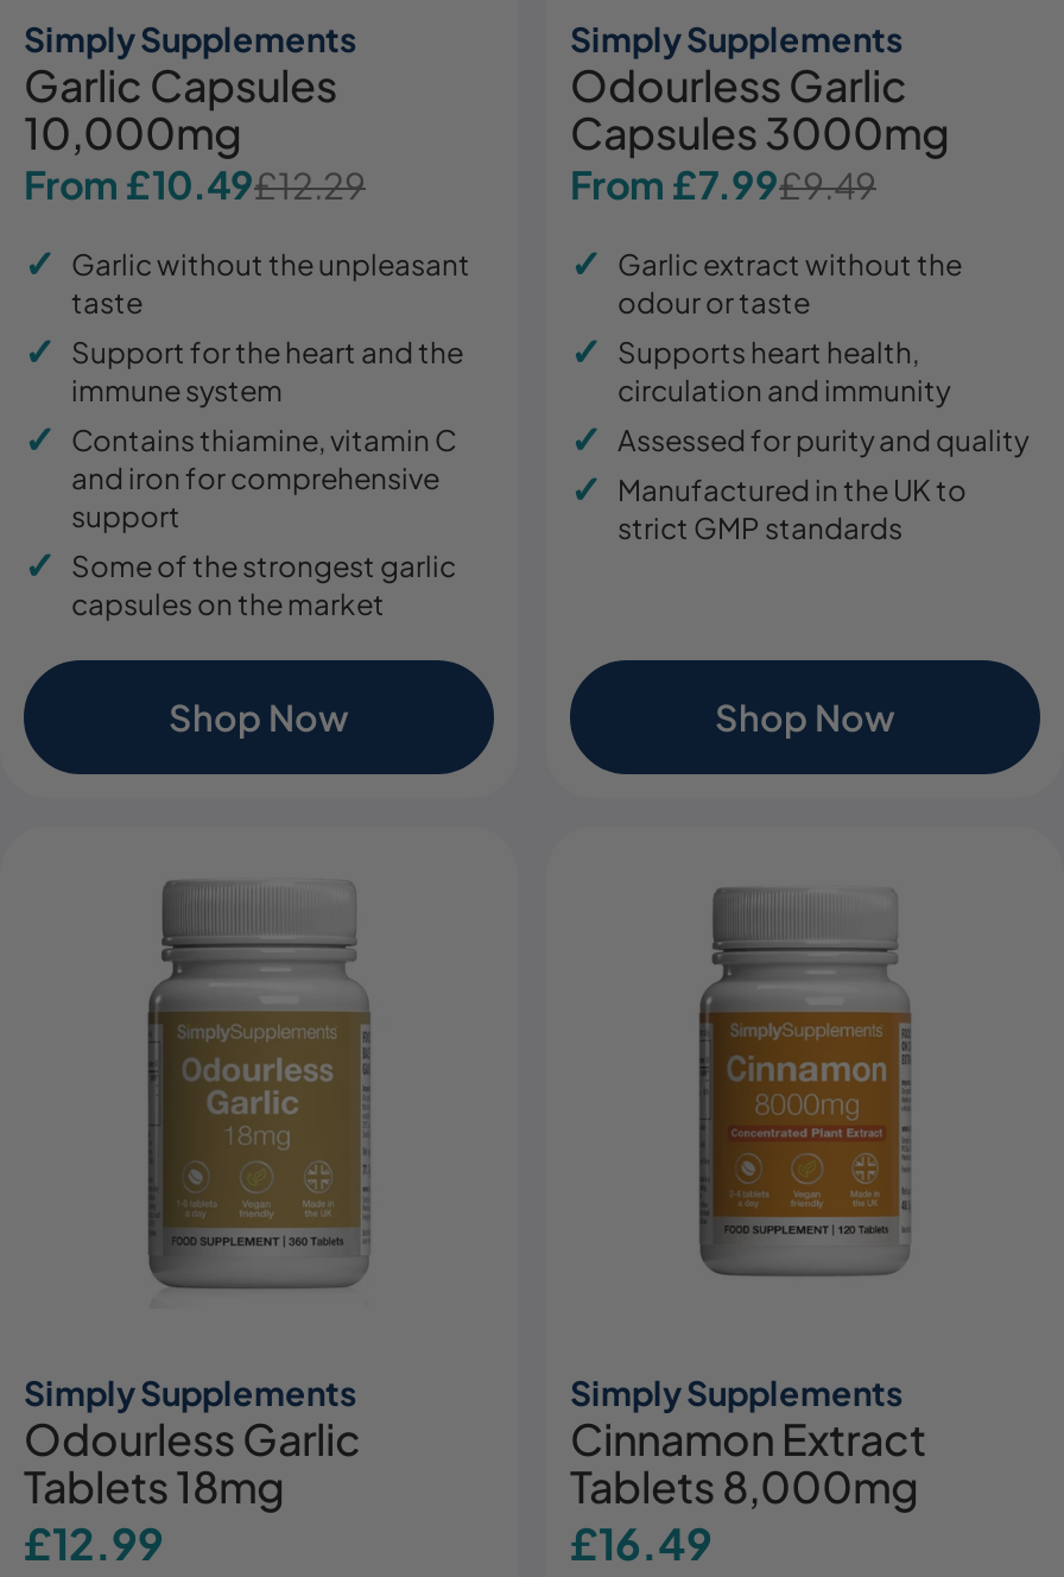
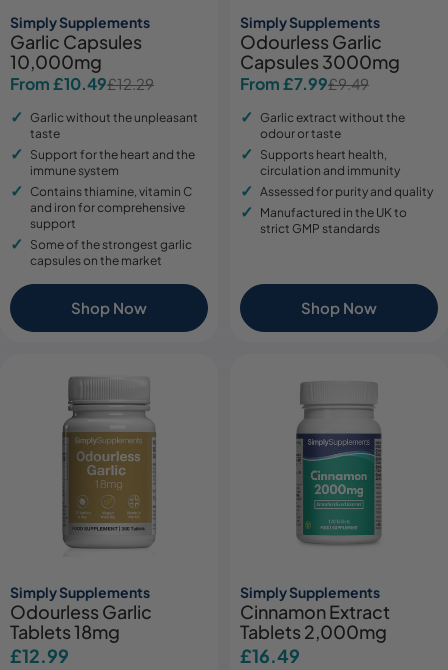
- [image]
+ [image]

- Tablets 8,000mg
+ Tablets 2,000mg
